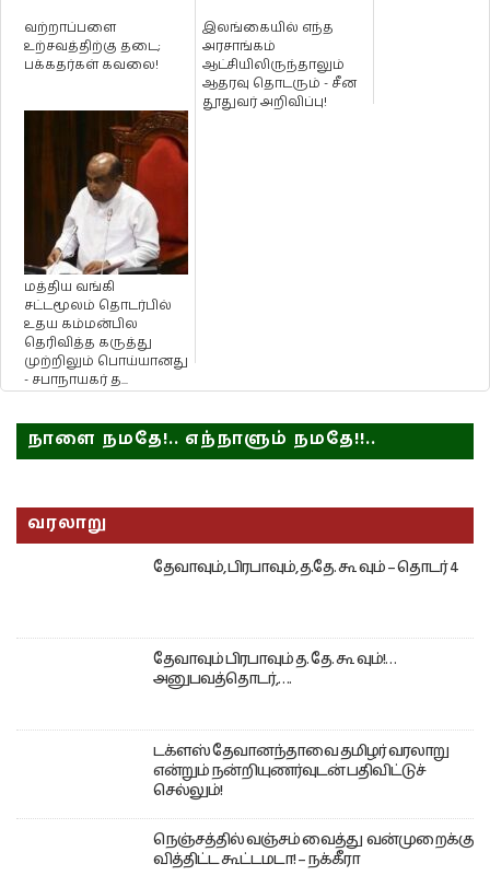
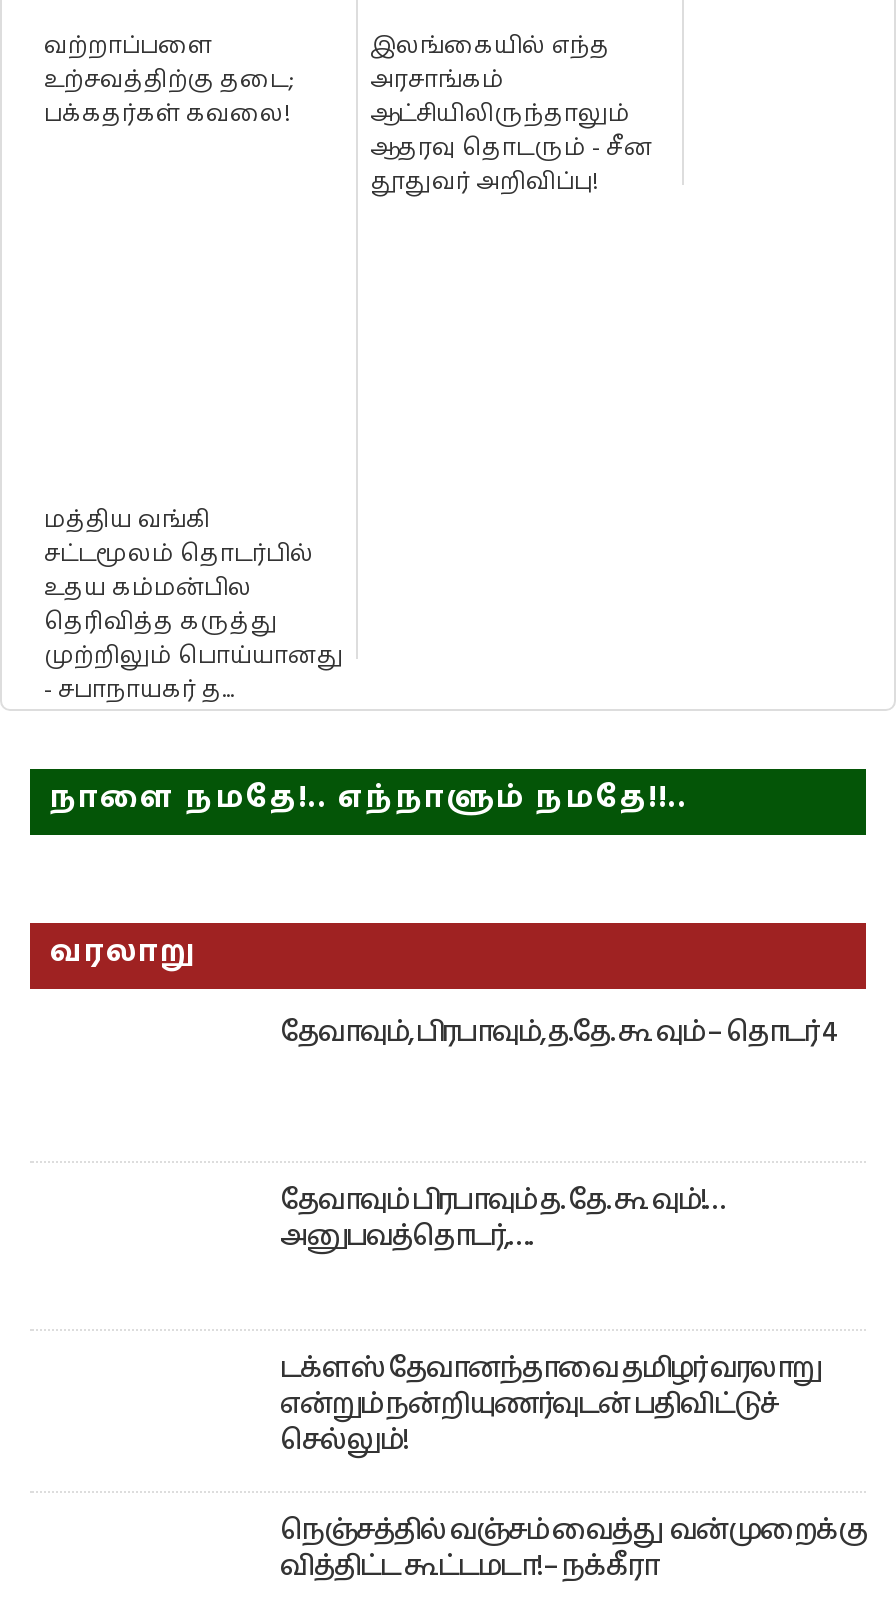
- [image]
